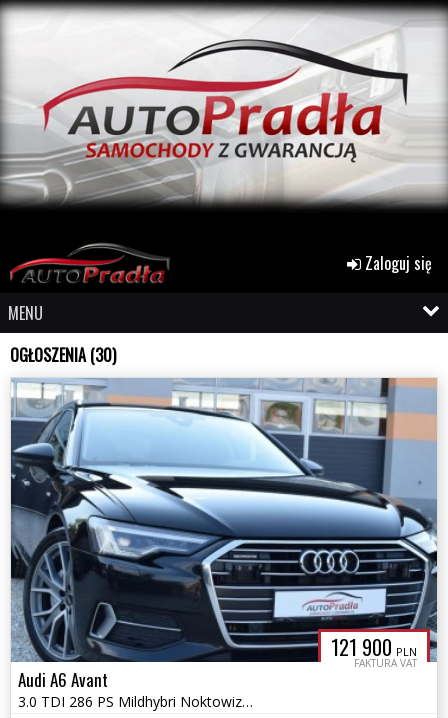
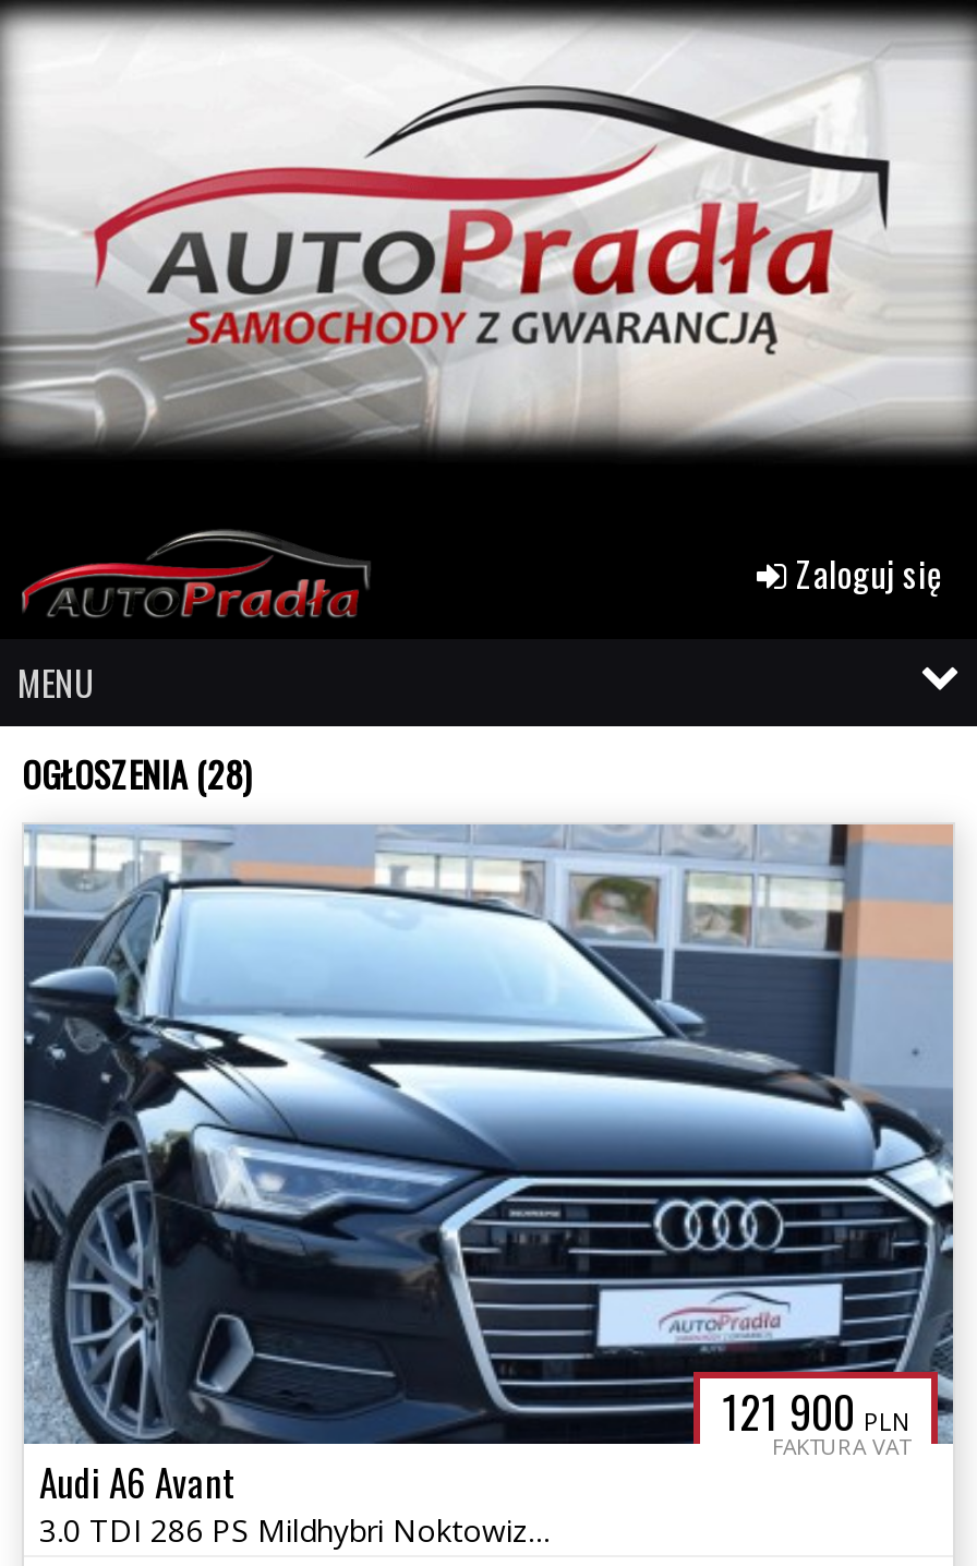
- OGŁOSZENIA (30)
+ OGŁOSZENIA (28)
